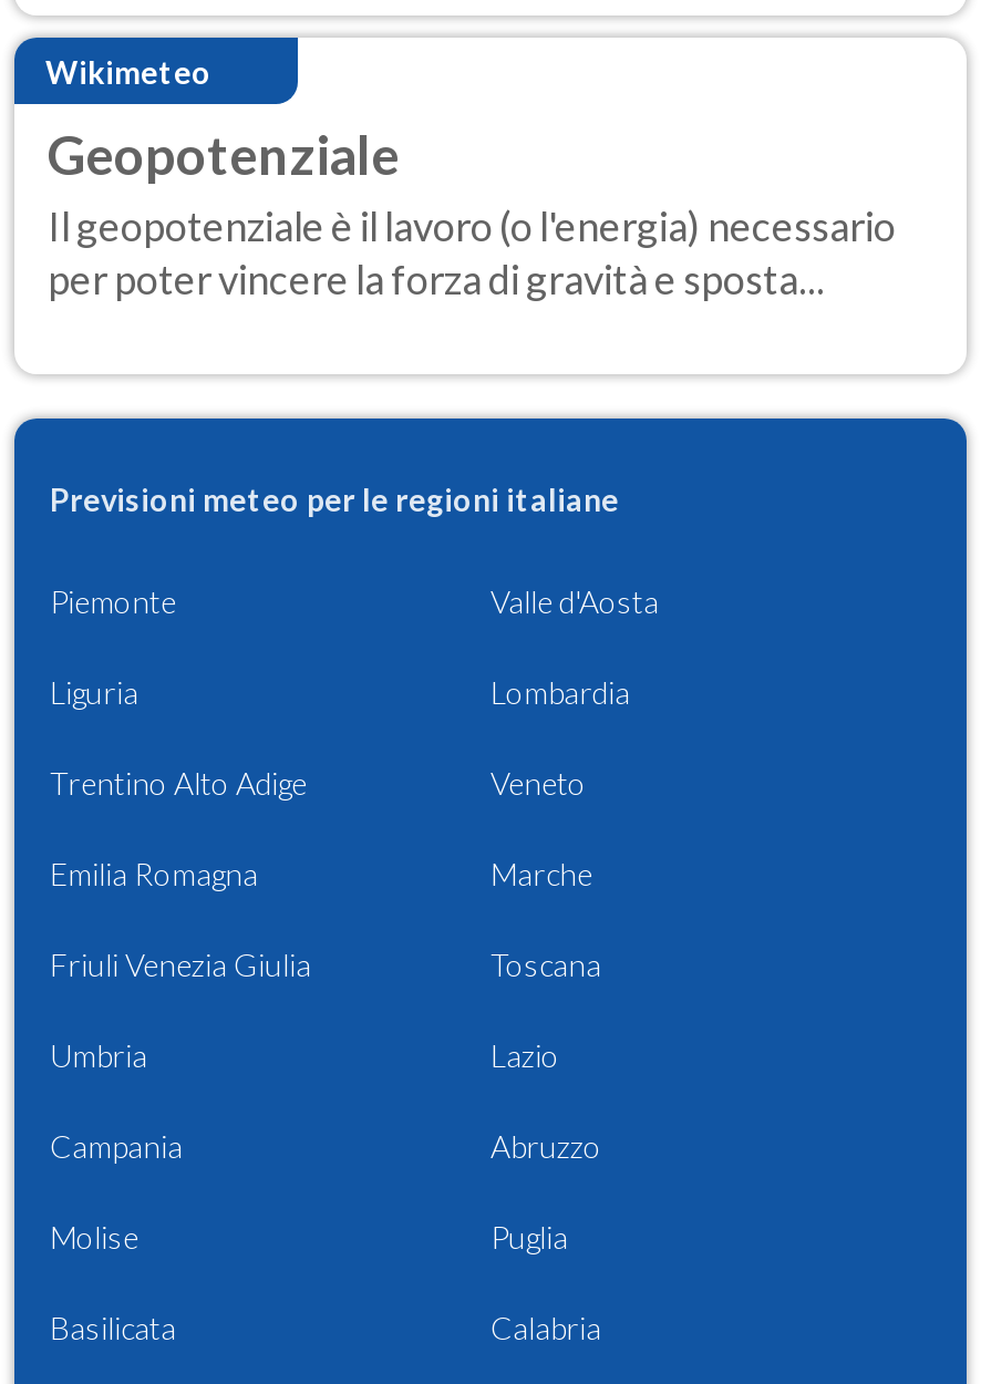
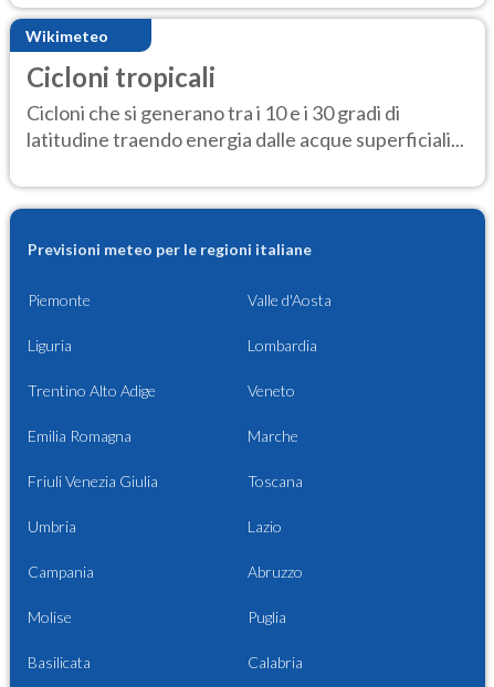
- Geopotenziale
- Il geopotenziale è il lavoro (o l'energia) necessario
- per poter vincere la forza di gravità e sposta...
+ Cicloni tropicali
+ Cicloni che si generano tra i 10 e i 30 gradi di
+ latitudine traendo energia dalle acque superficiali...
